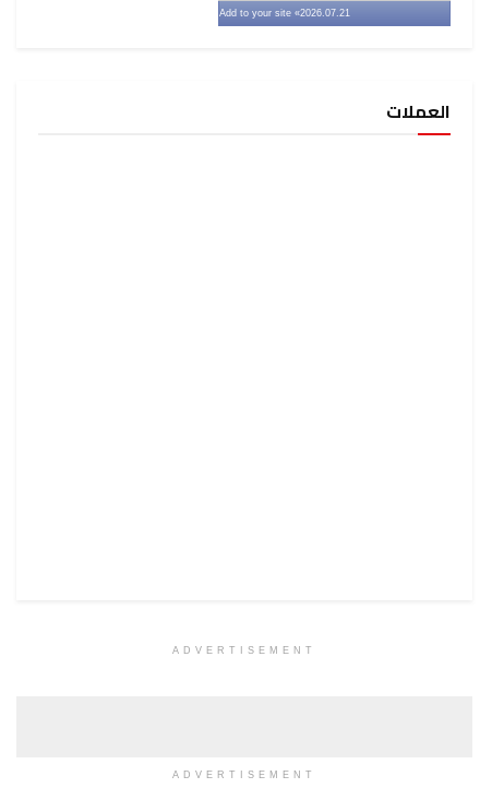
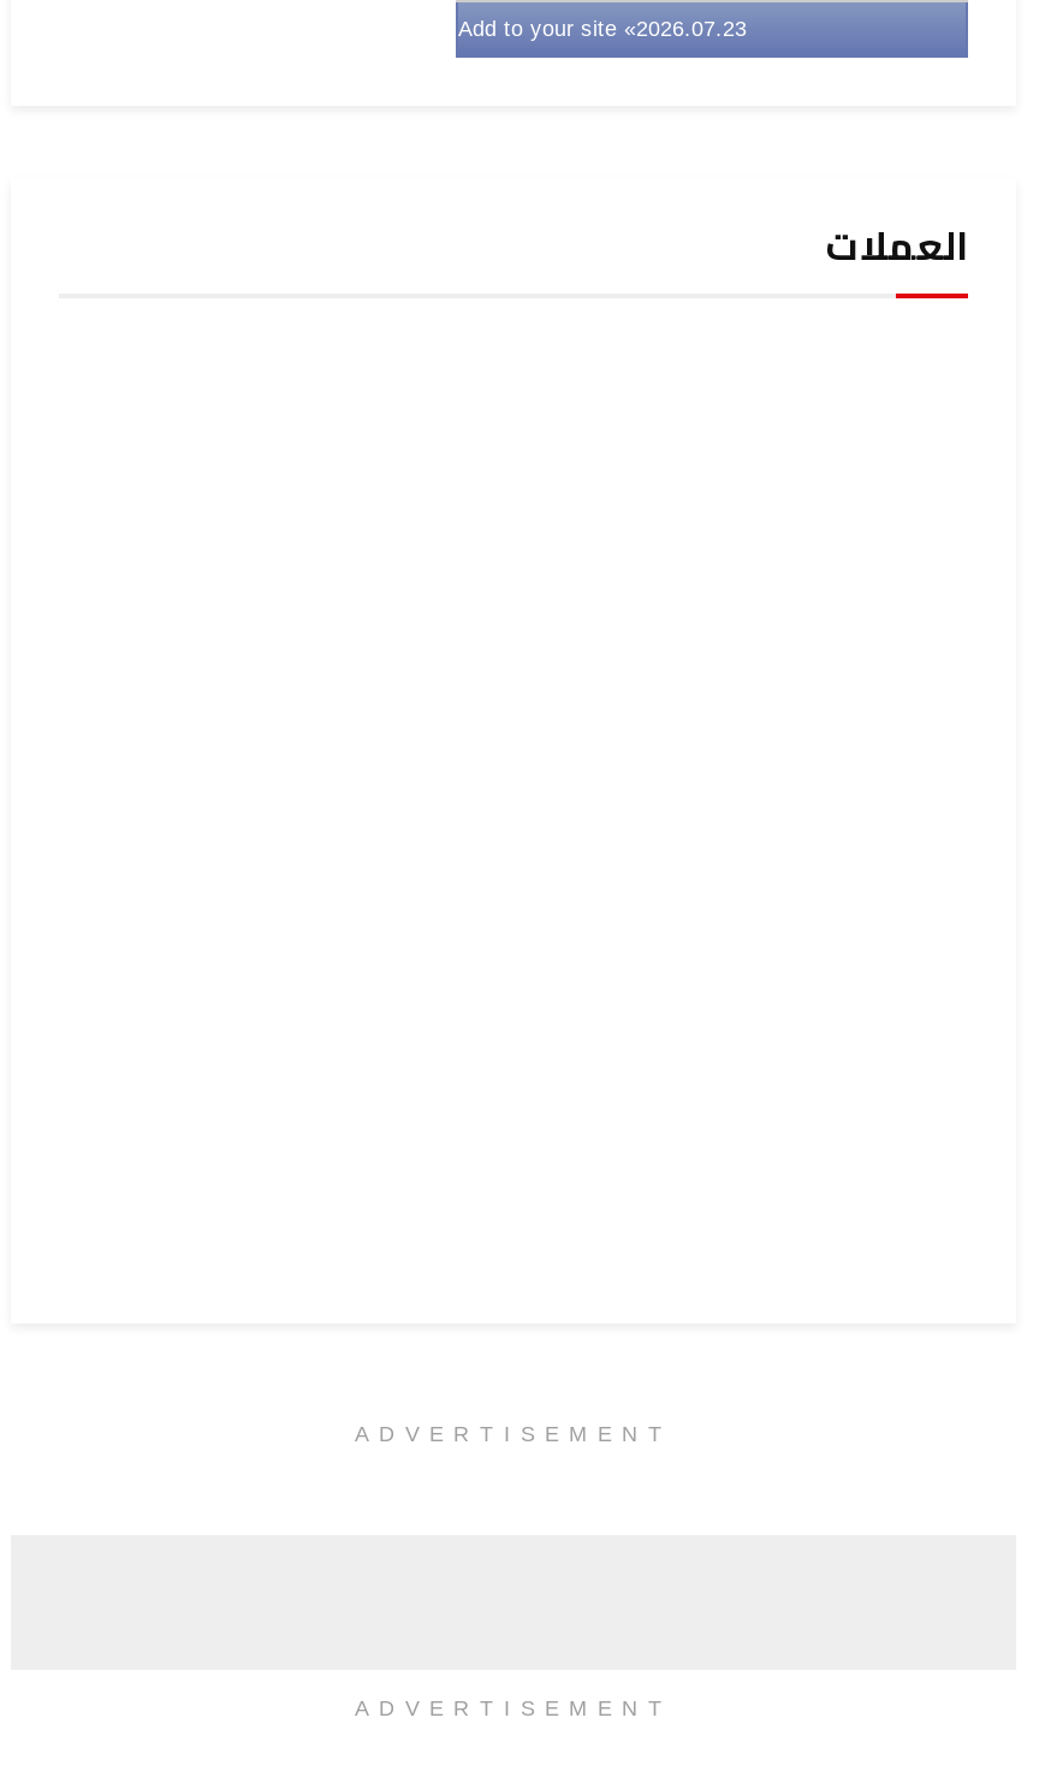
- 2026.07.21
+ 2026.07.23
